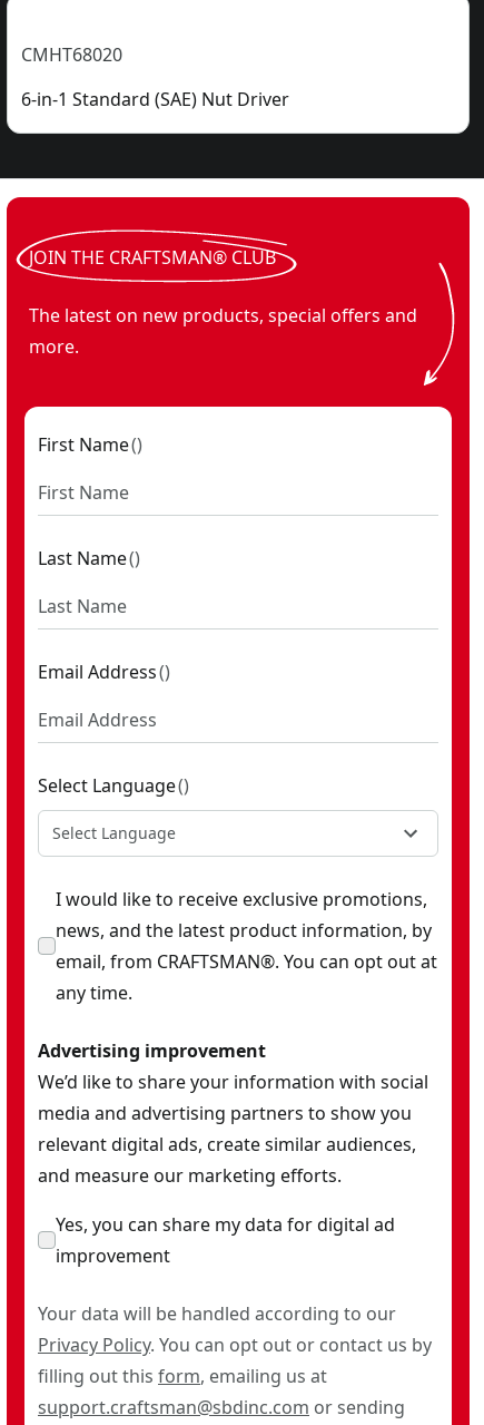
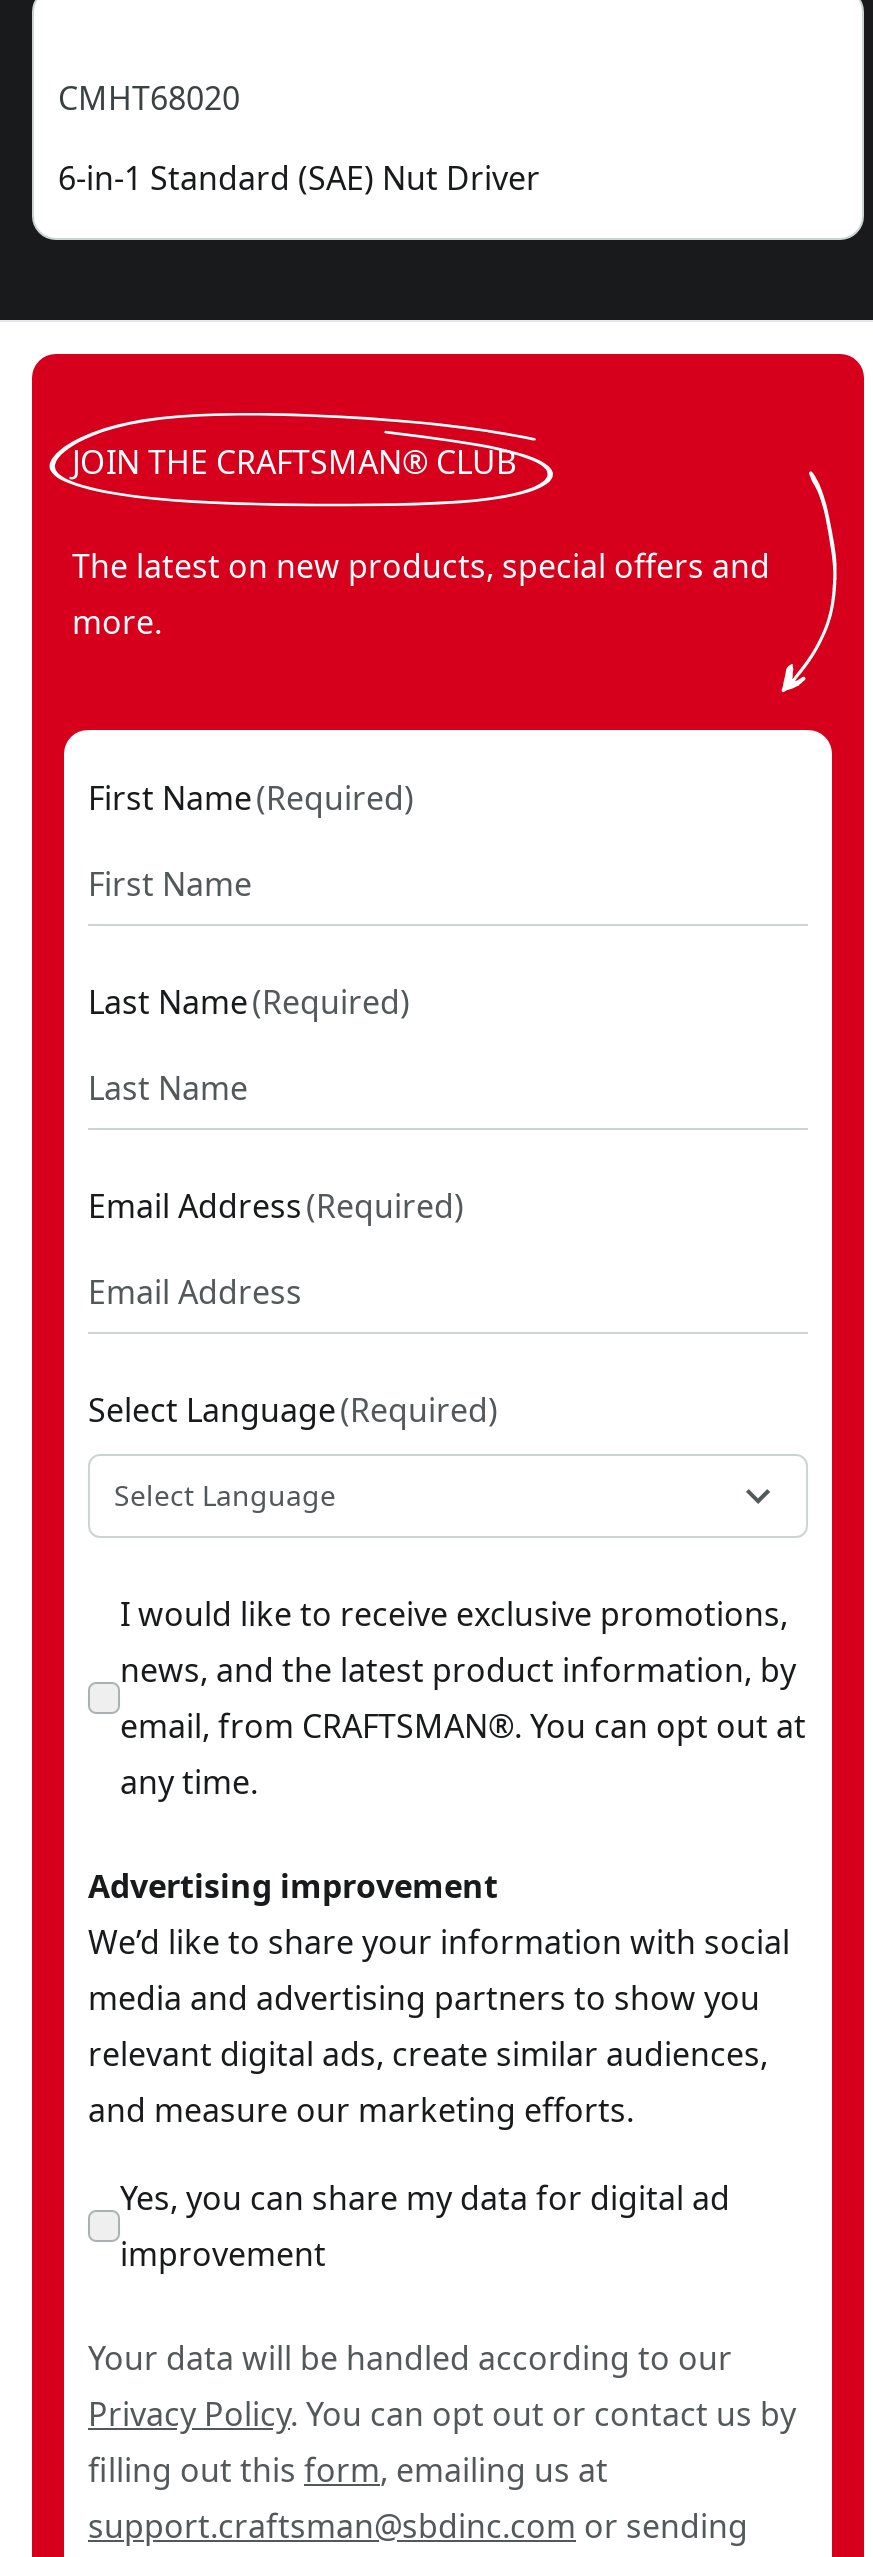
- First Name ()
+ First Name (Required)

- Last Name ()
+ Last Name (Required)

- Email Address ()
+ Email Address (Required)

- Select Language ()
+ Select Language (Required)
